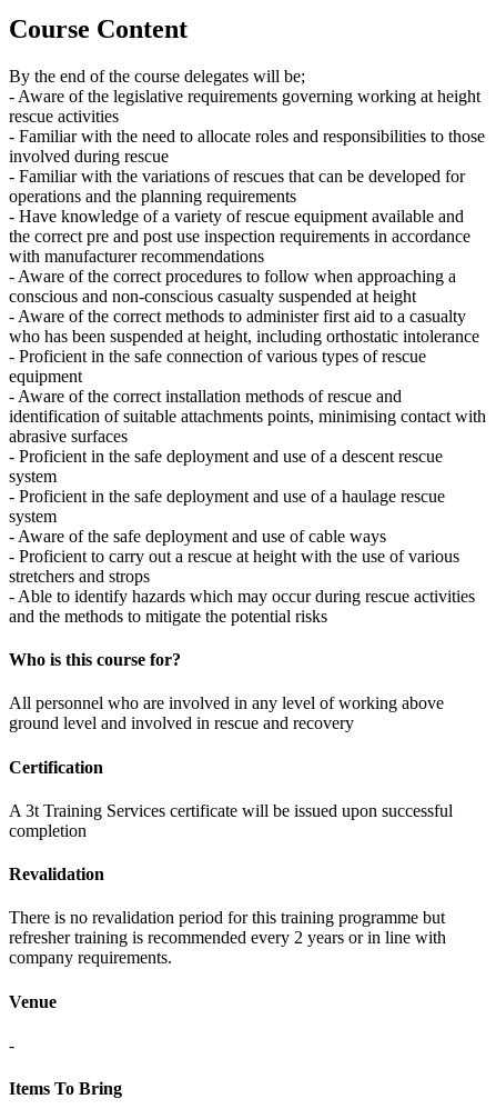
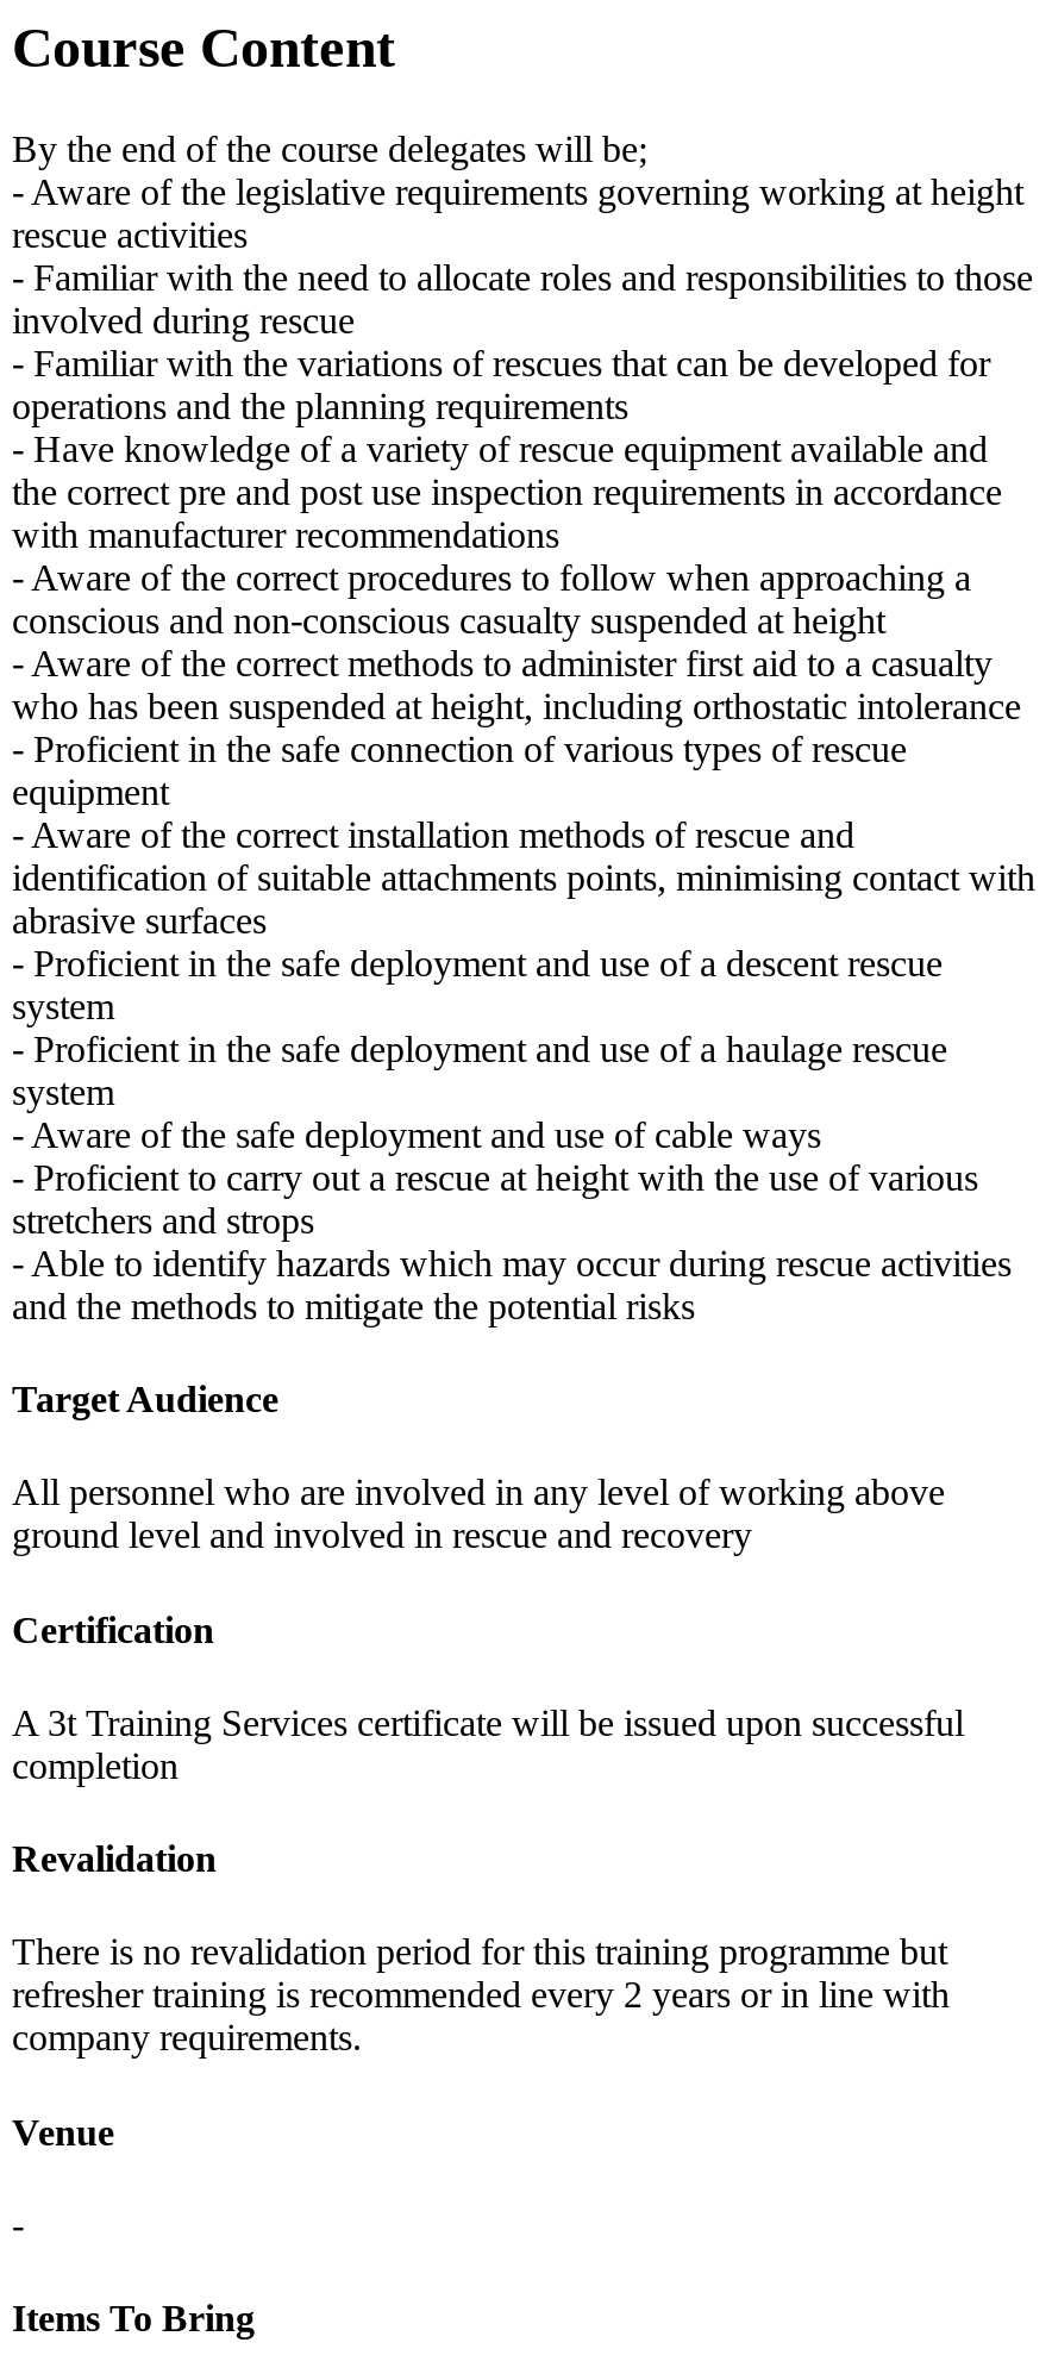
- Who is this course for?
+ Target Audience
